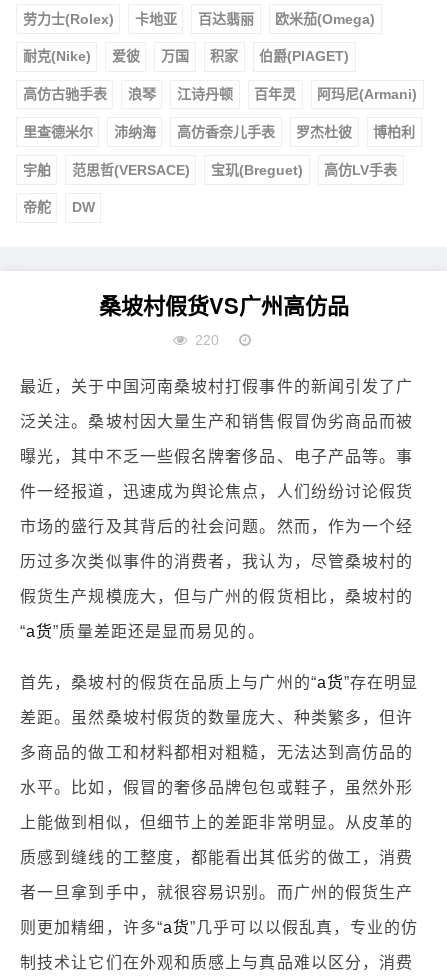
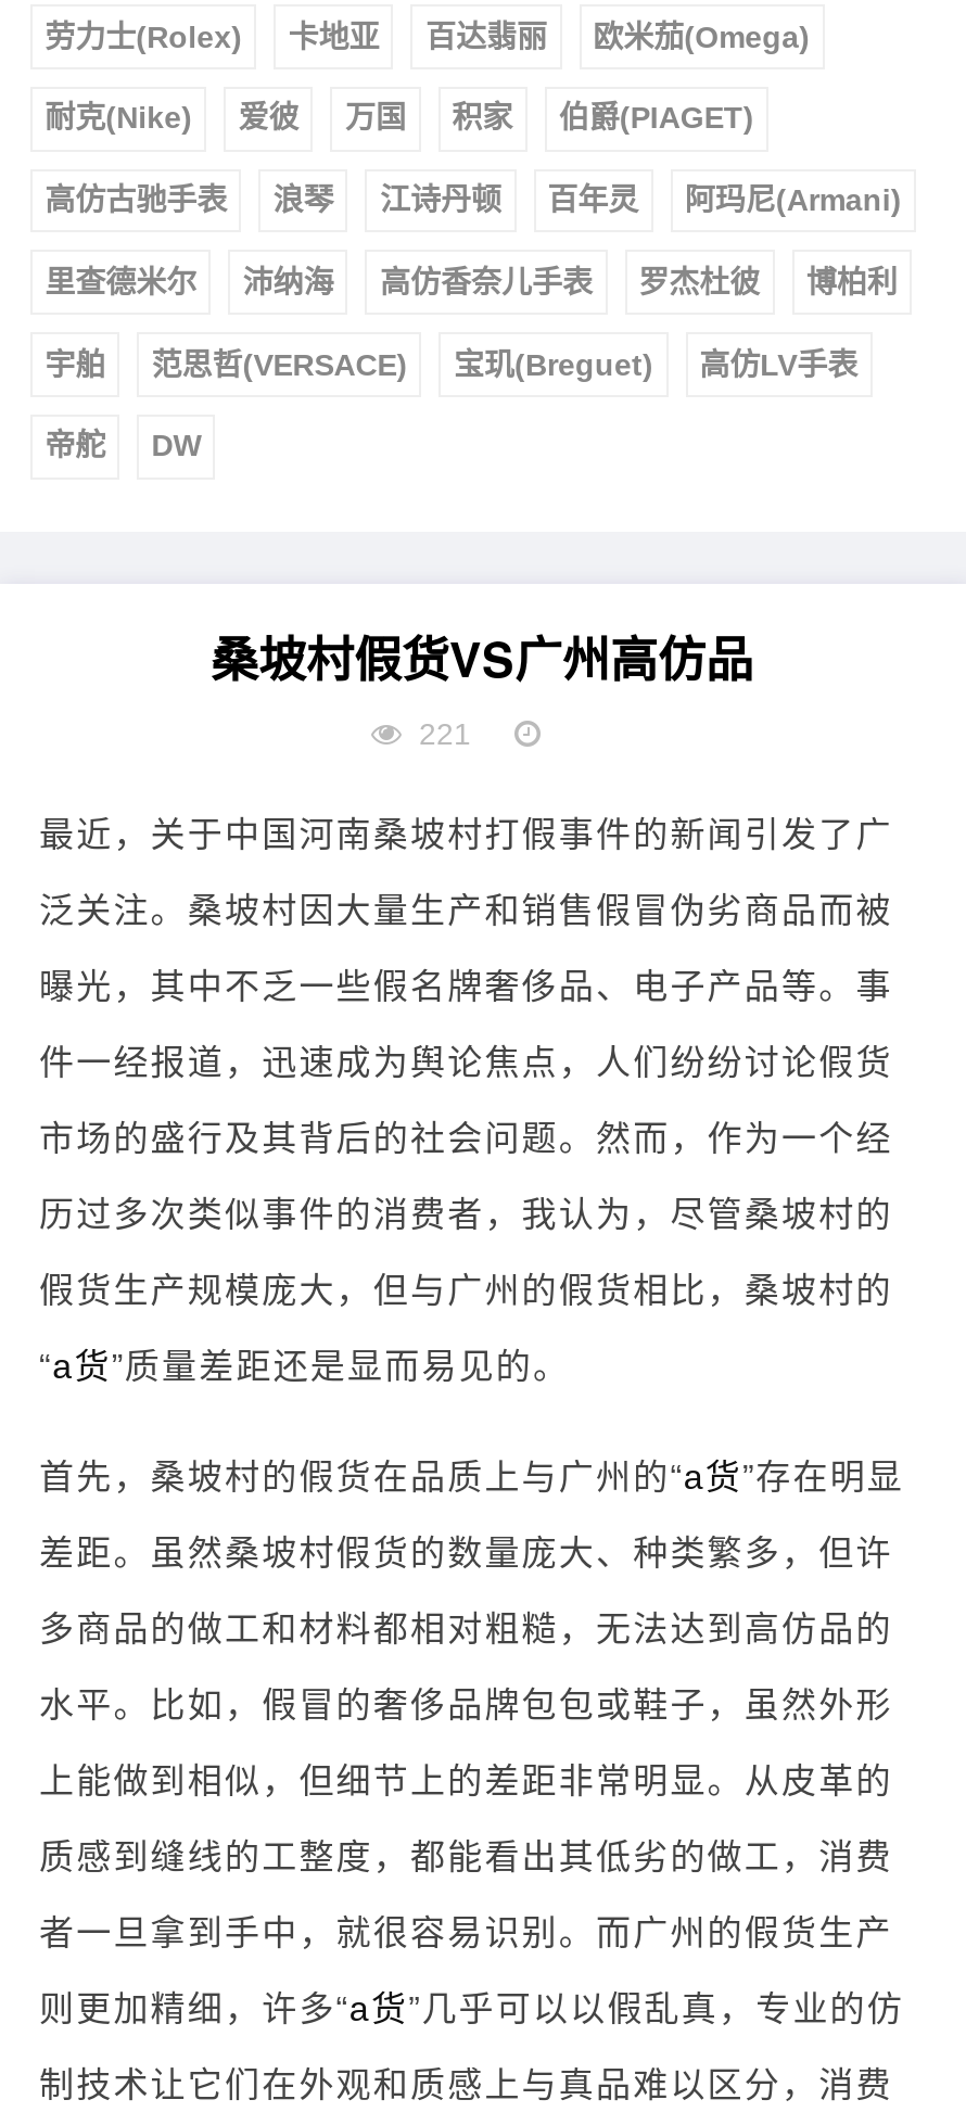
- 220
+ 221
